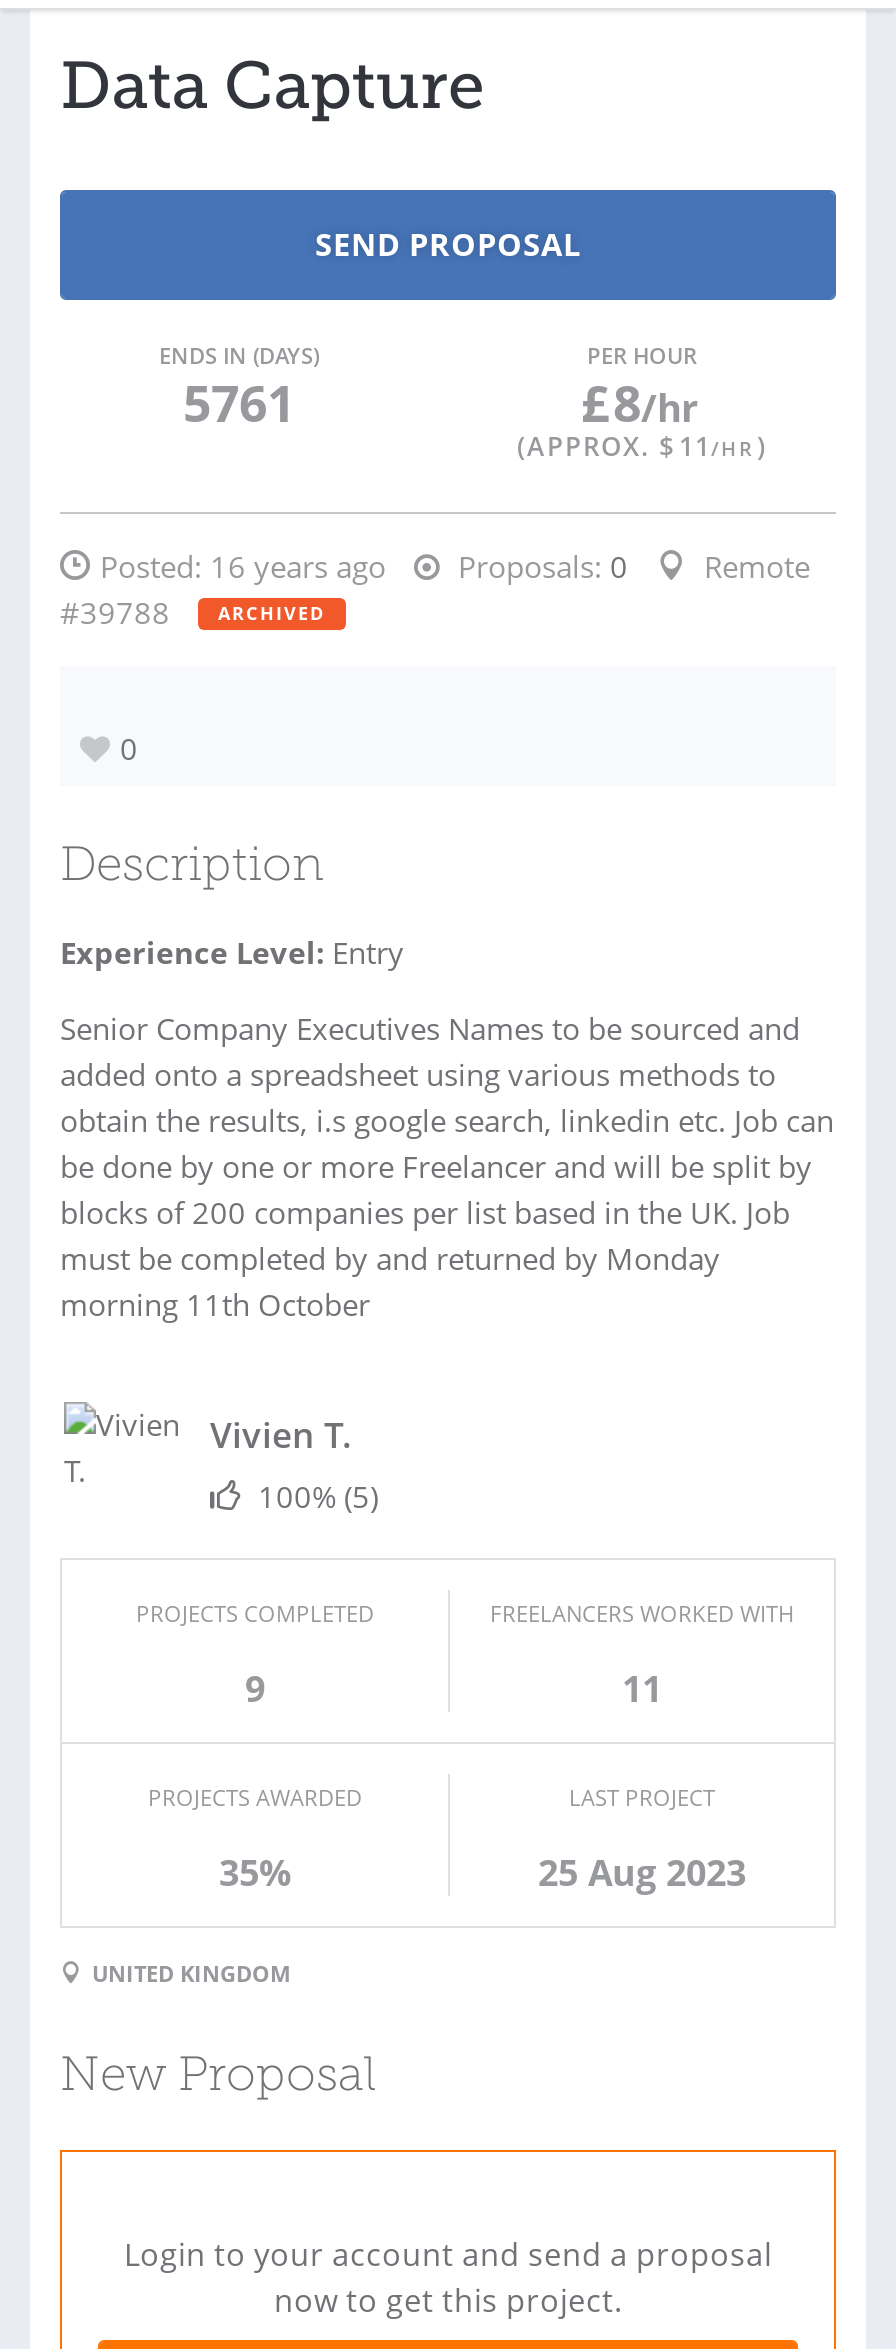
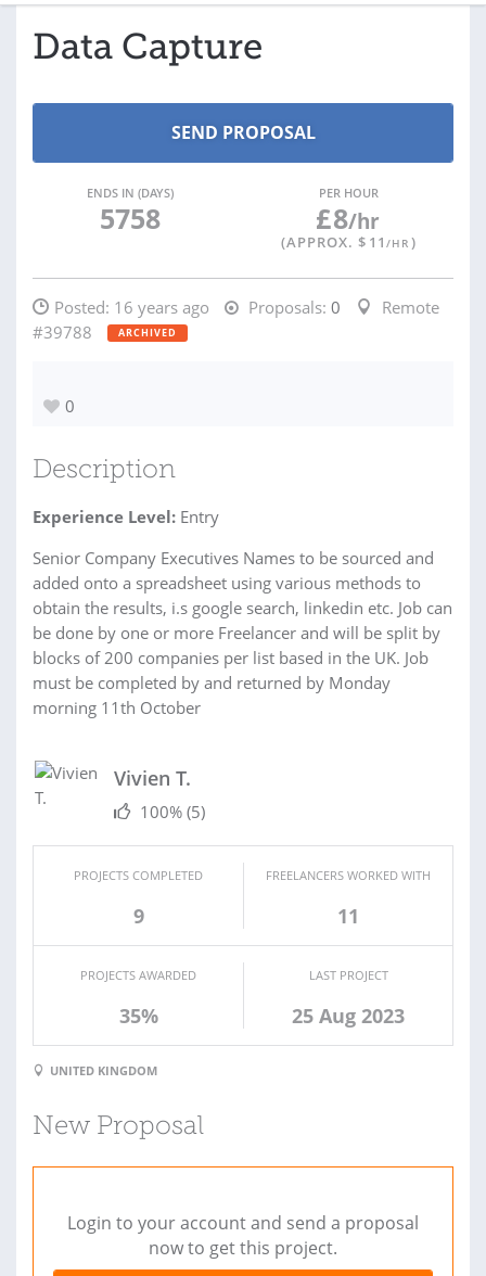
- 5761
+ 5758
